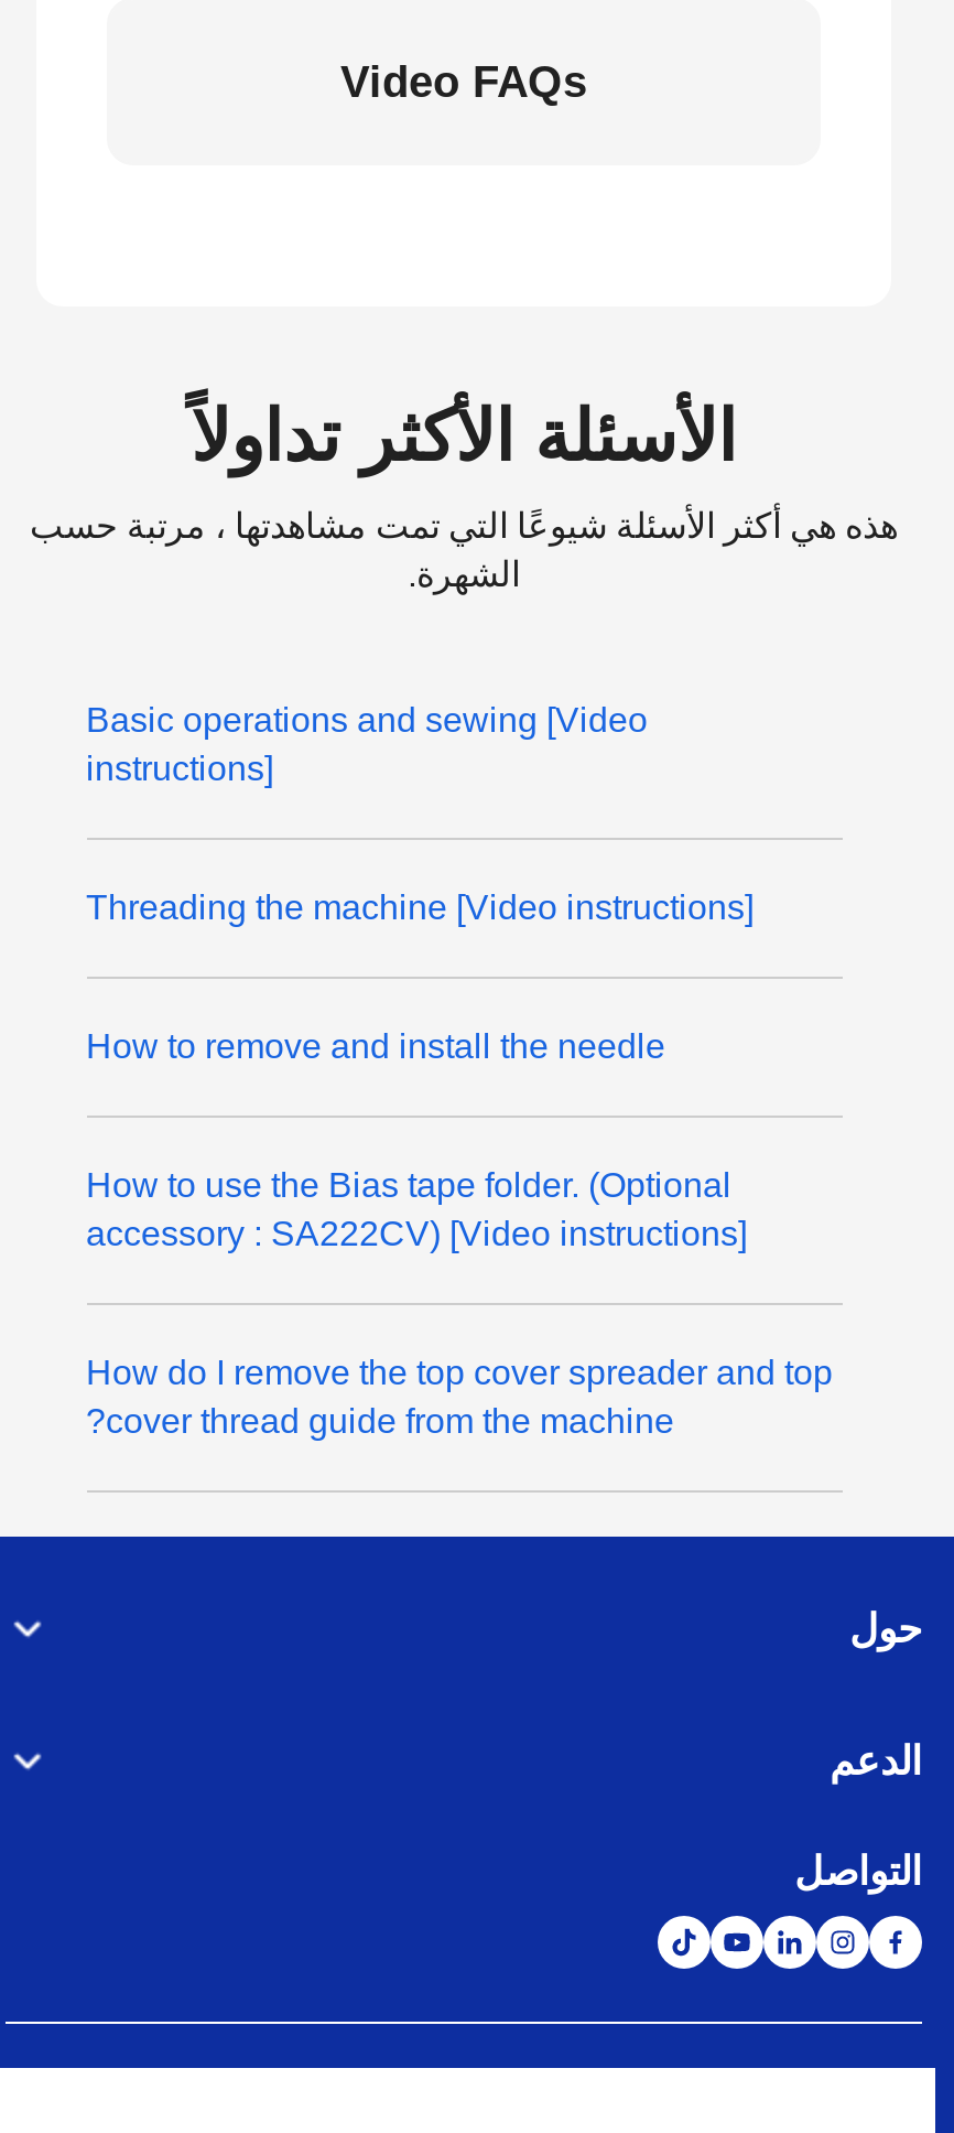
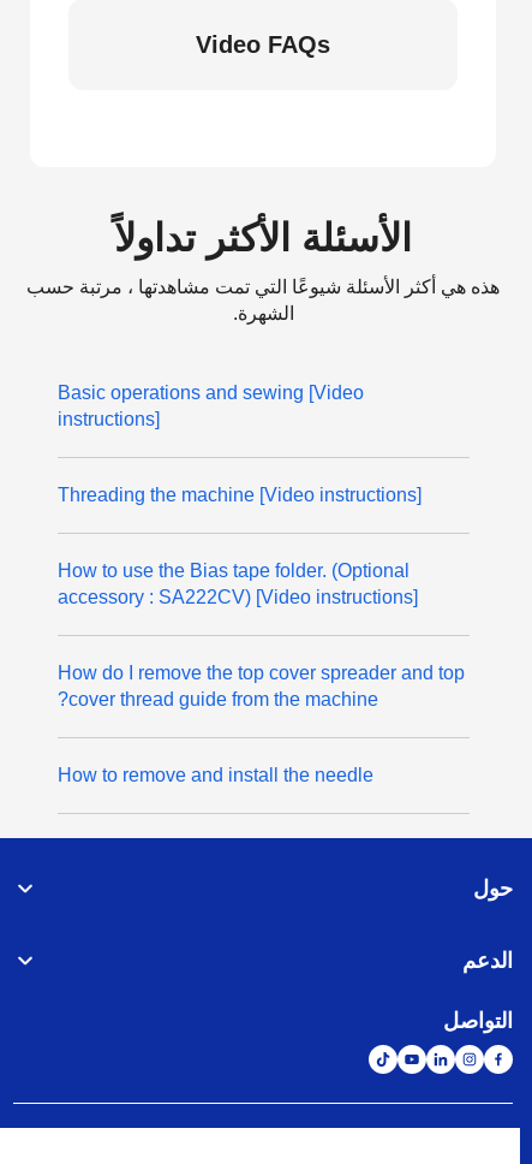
moved down: How to remove and install the needle

moved up: How to use the Bias tape folder. (Optional | accessory : SA222CV) [Video instructions] | How do I remove the top cover spreader and top | cover thread guide from the machine?
